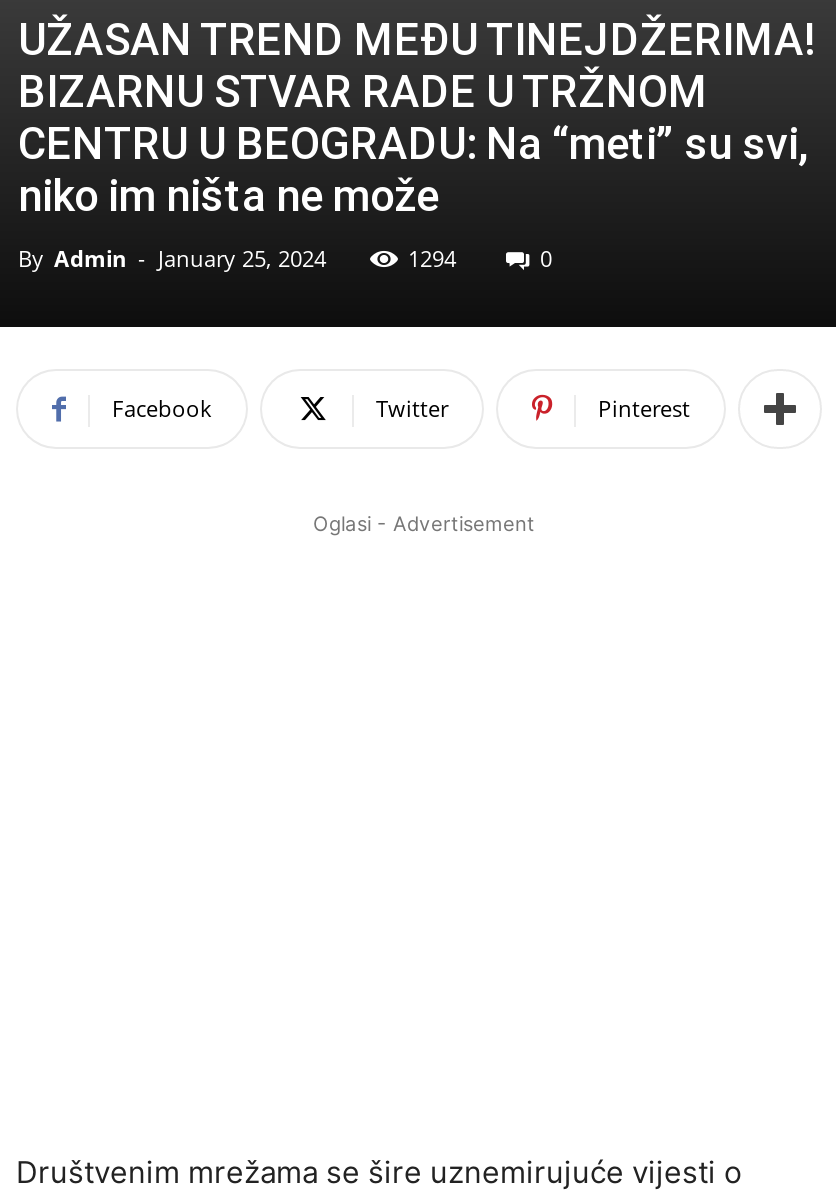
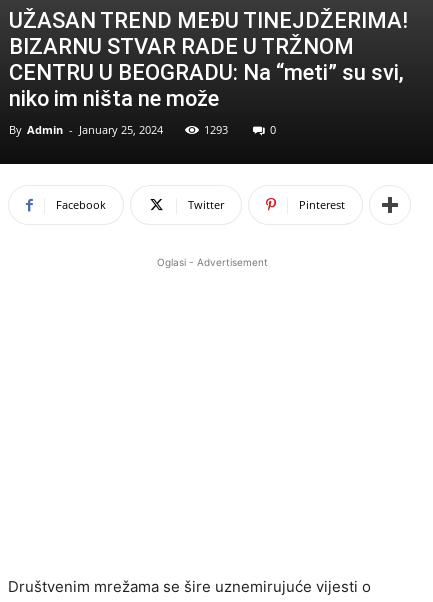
- 1294
+ 1293
